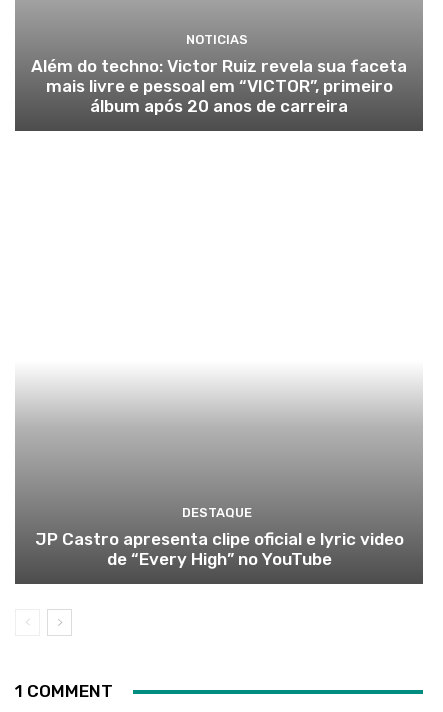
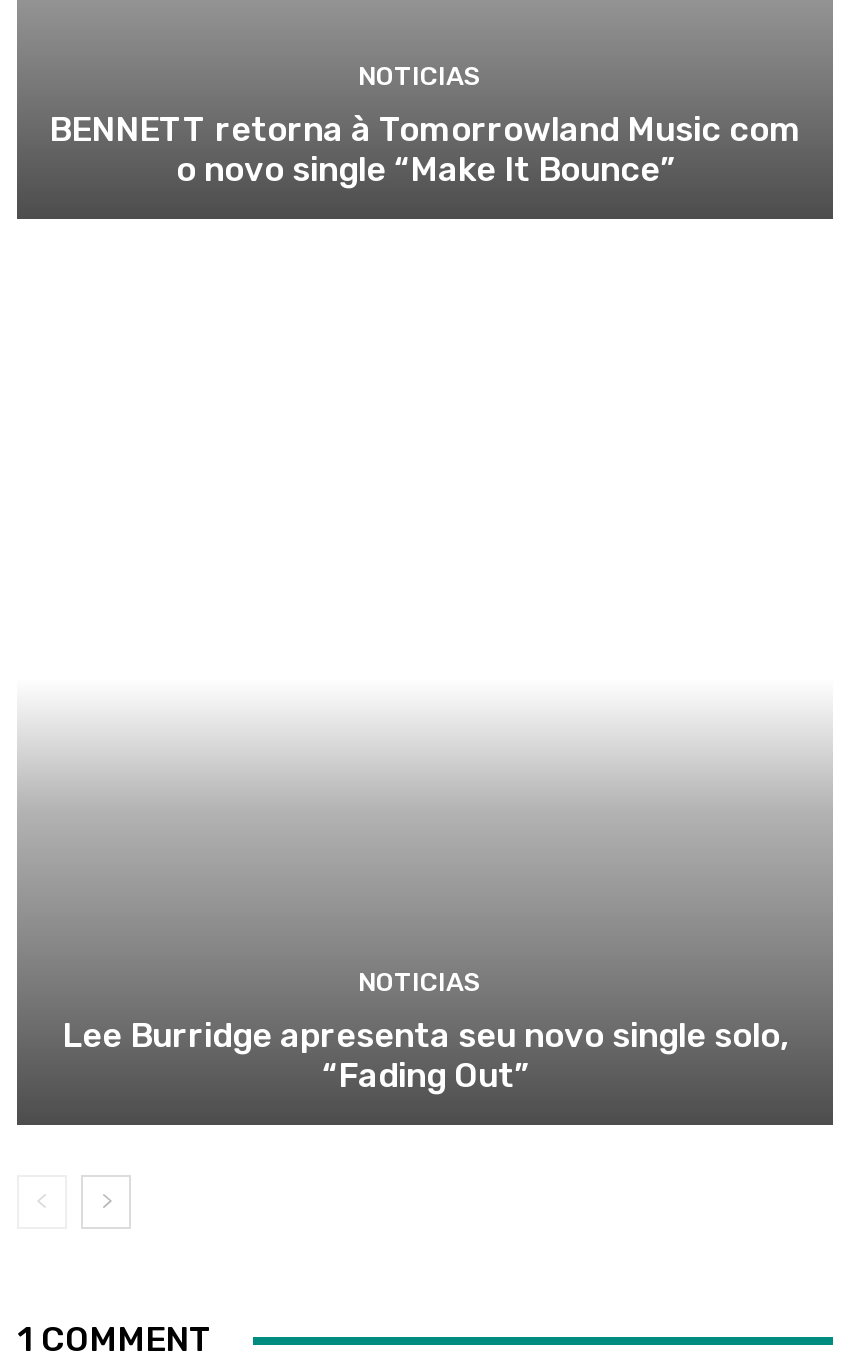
- Além do techno: Victor Ruiz revela sua faceta
- mais livre e pessoal em “VICTOR”, primeiro
- álbum após 20 anos de carreira
+ BENNETT retorna à Tomorrowland Music com
+ o novo single “Make It Bounce”

- DESTAQUE
- JP Castro apresenta clipe oficial e lyric video
- de “Every High” no YouTube
+ NOTICIAS
+ Lee Burridge apresenta seu novo single solo,
+ “Fading Out”
